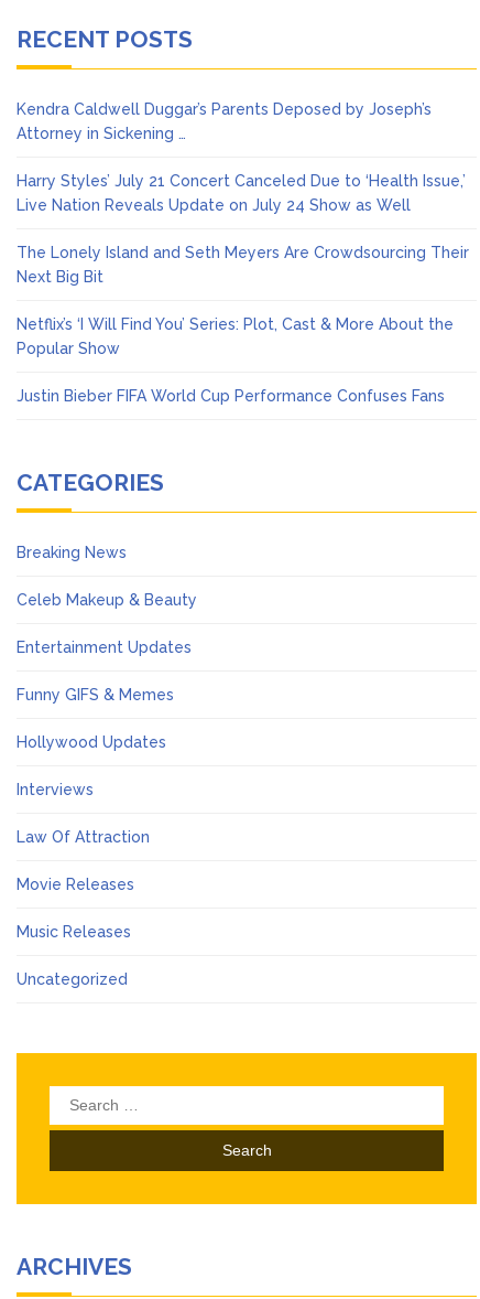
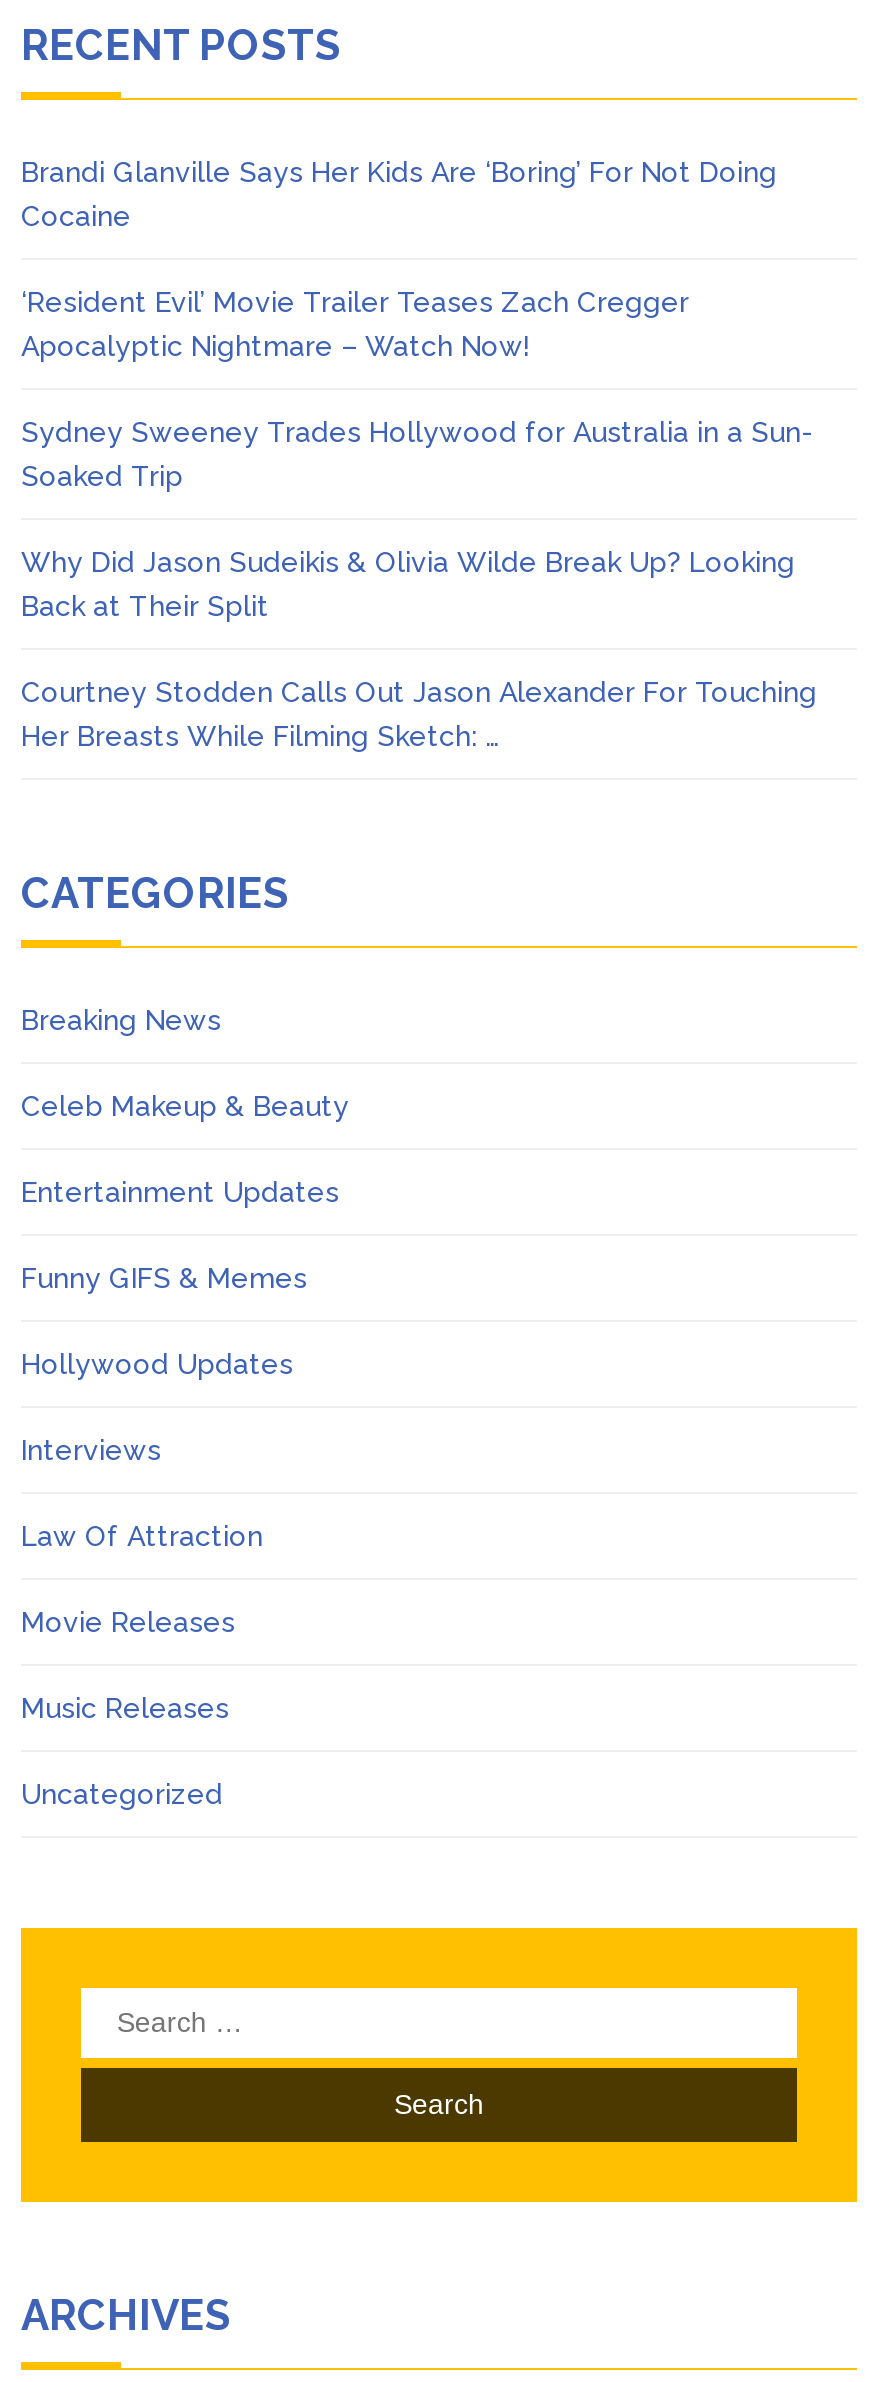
- Kendra Caldwell Duggar’s Parents Deposed by Joseph’s
- Attorney in Sickening …
+ Brandi Glanville Says Her Kids Are ‘Boring’ For Not Doing
+ Cocaine

- Harry Styles’ July 21 Concert Canceled Due to ‘Health Issue,’
- Live Nation Reveals Update on July 24 Show as Well
+ ‘Resident Evil’ Movie Trailer Teases Zach Cregger
+ Apocalyptic Nightmare – Watch Now!

- The Lonely Island and Seth Meyers Are Crowdsourcing Their
- Next Big Bit
+ Sydney Sweeney Trades Hollywood for Australia in a Sun-
+ Soaked Trip

- Netflix’s ‘I Will Find You’ Series: Plot, Cast & More About the
- Popular Show
+ Why Did Jason Sudeikis & Olivia Wilde Break Up? Looking
+ Back at Their Split

- Justin Bieber FIFA World Cup Performance Confuses Fans
+ Courtney Stodden Calls Out Jason Alexander For Touching
+ Her Breasts While Filming Sketch: …
